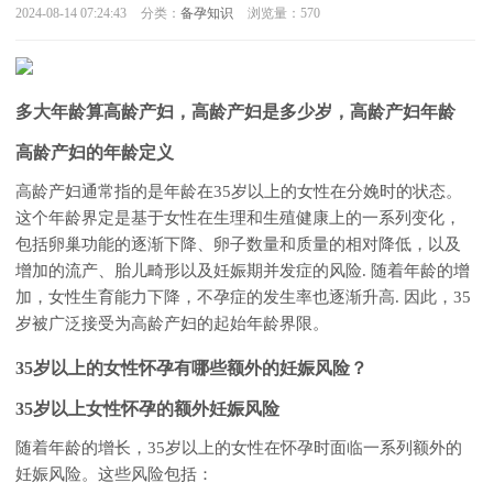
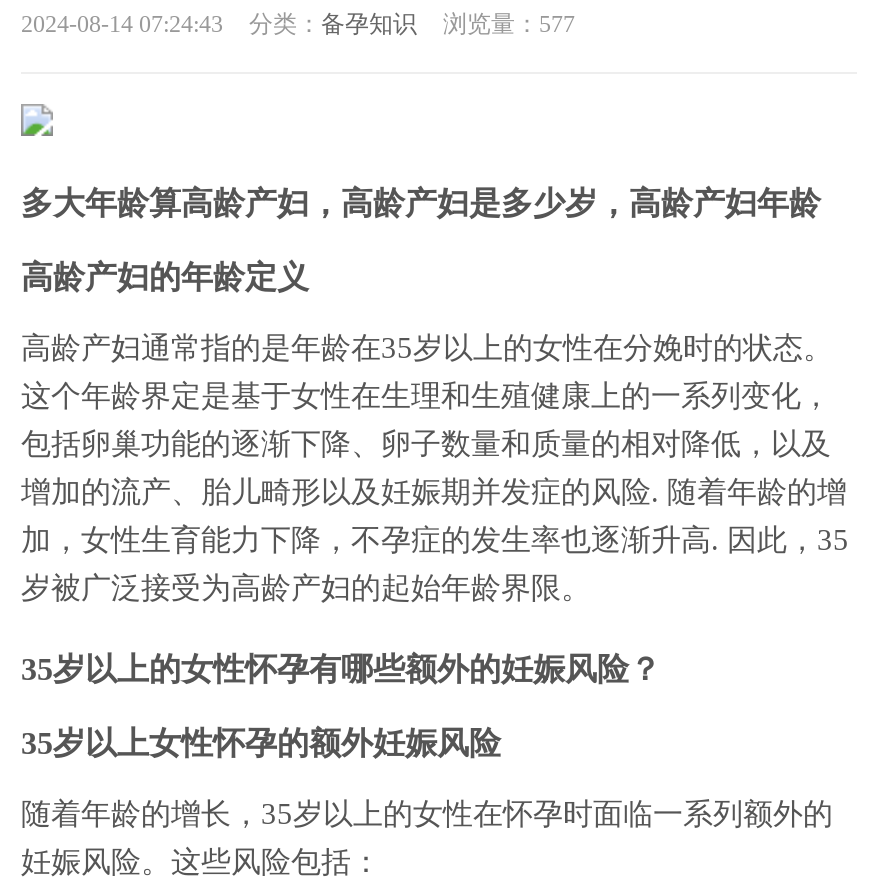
- 2024-08-14 07:24:43 分类：备孕知识 浏览量：570
+ 2024-08-14 07:24:43 分类：备孕知识 浏览量：577
